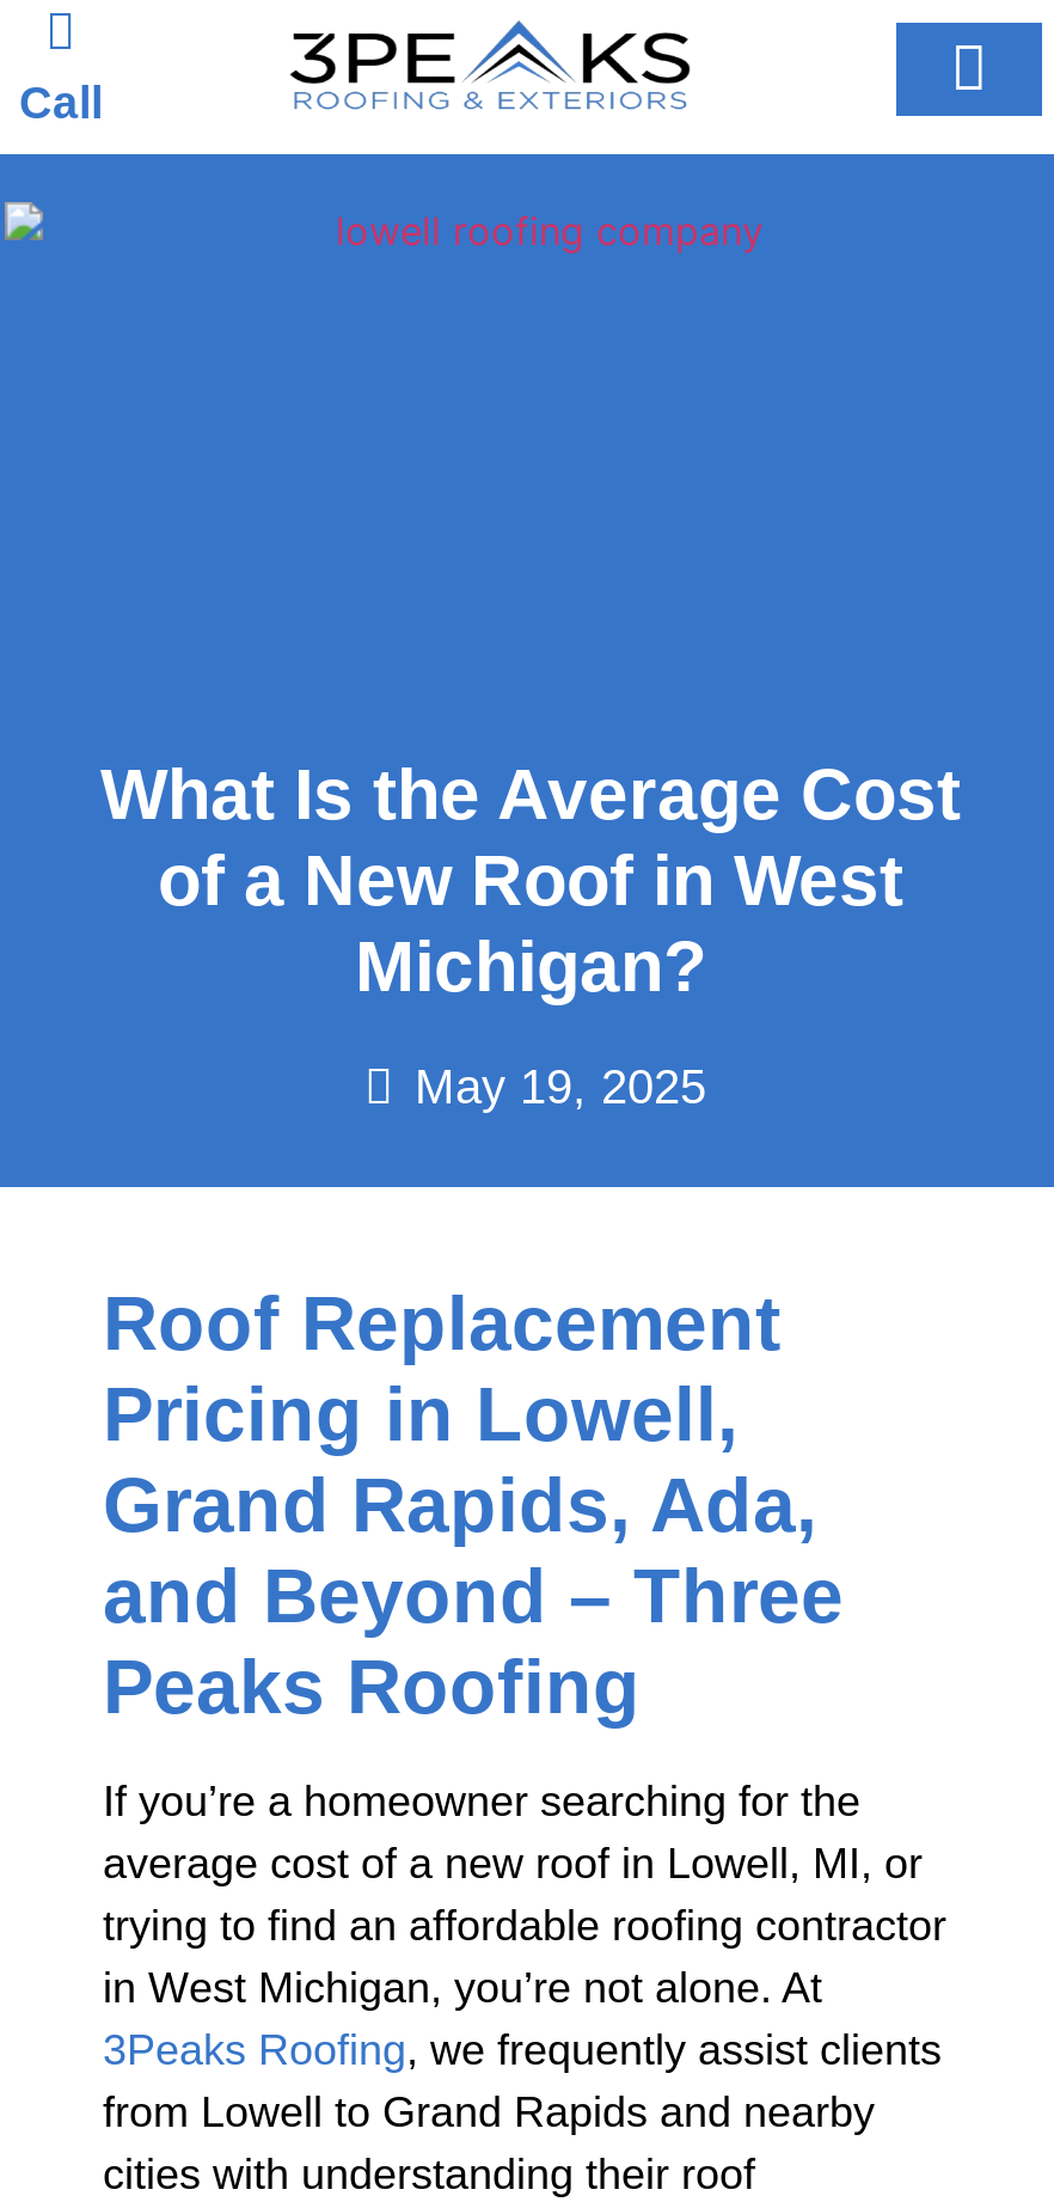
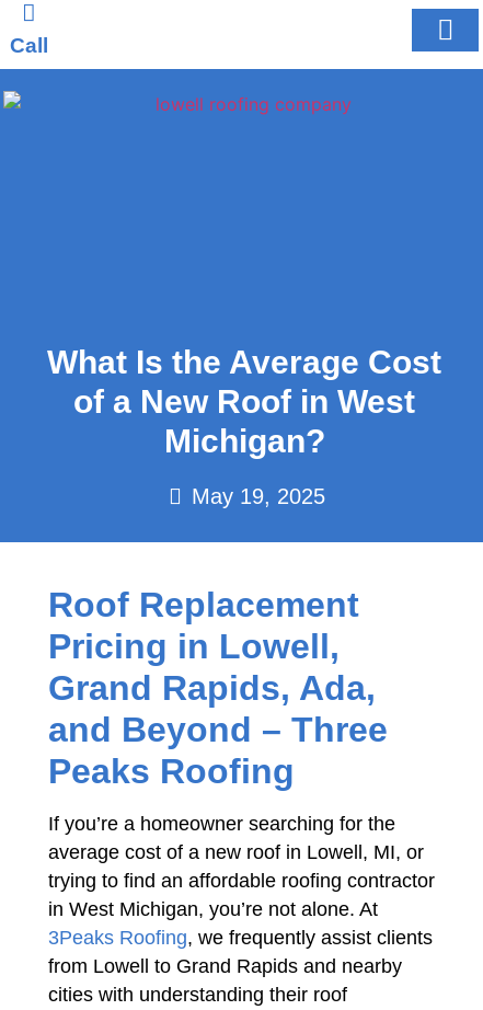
- [image]
